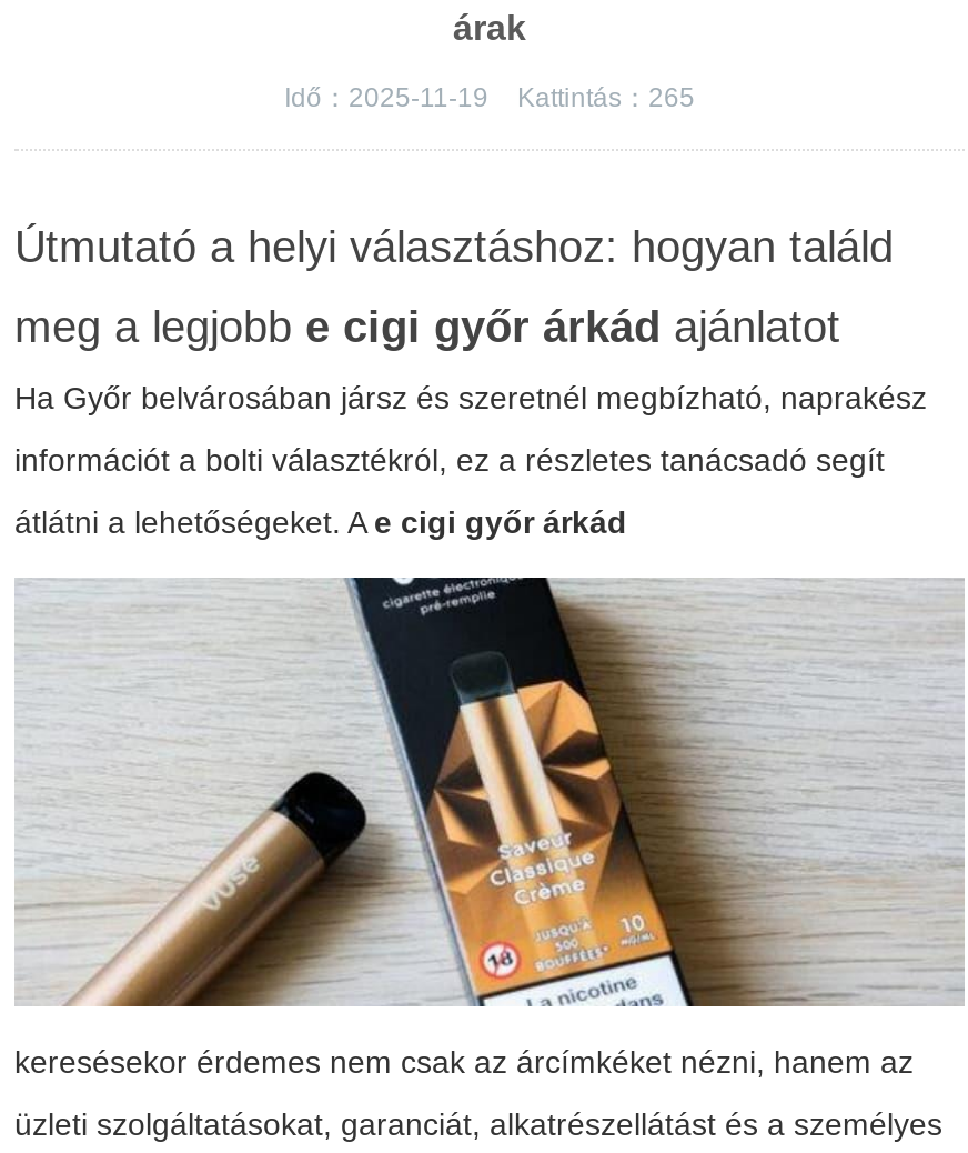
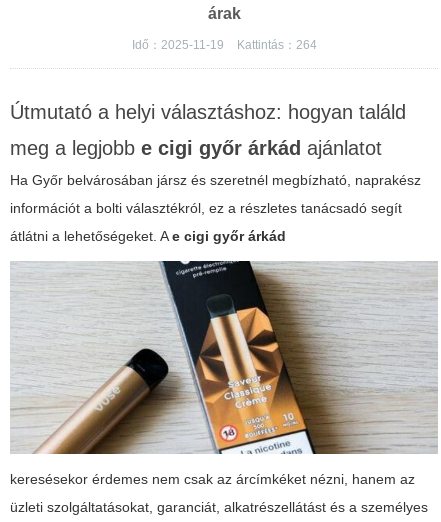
- Idő：2025-11-19 Kattintás：265
+ Idő：2025-11-19 Kattintás：264
